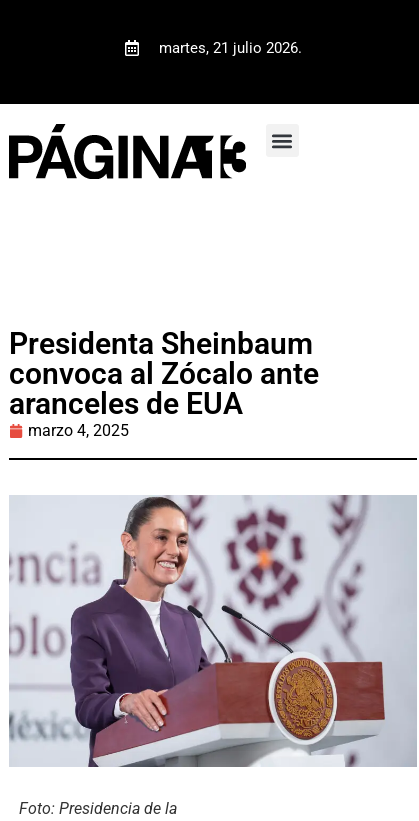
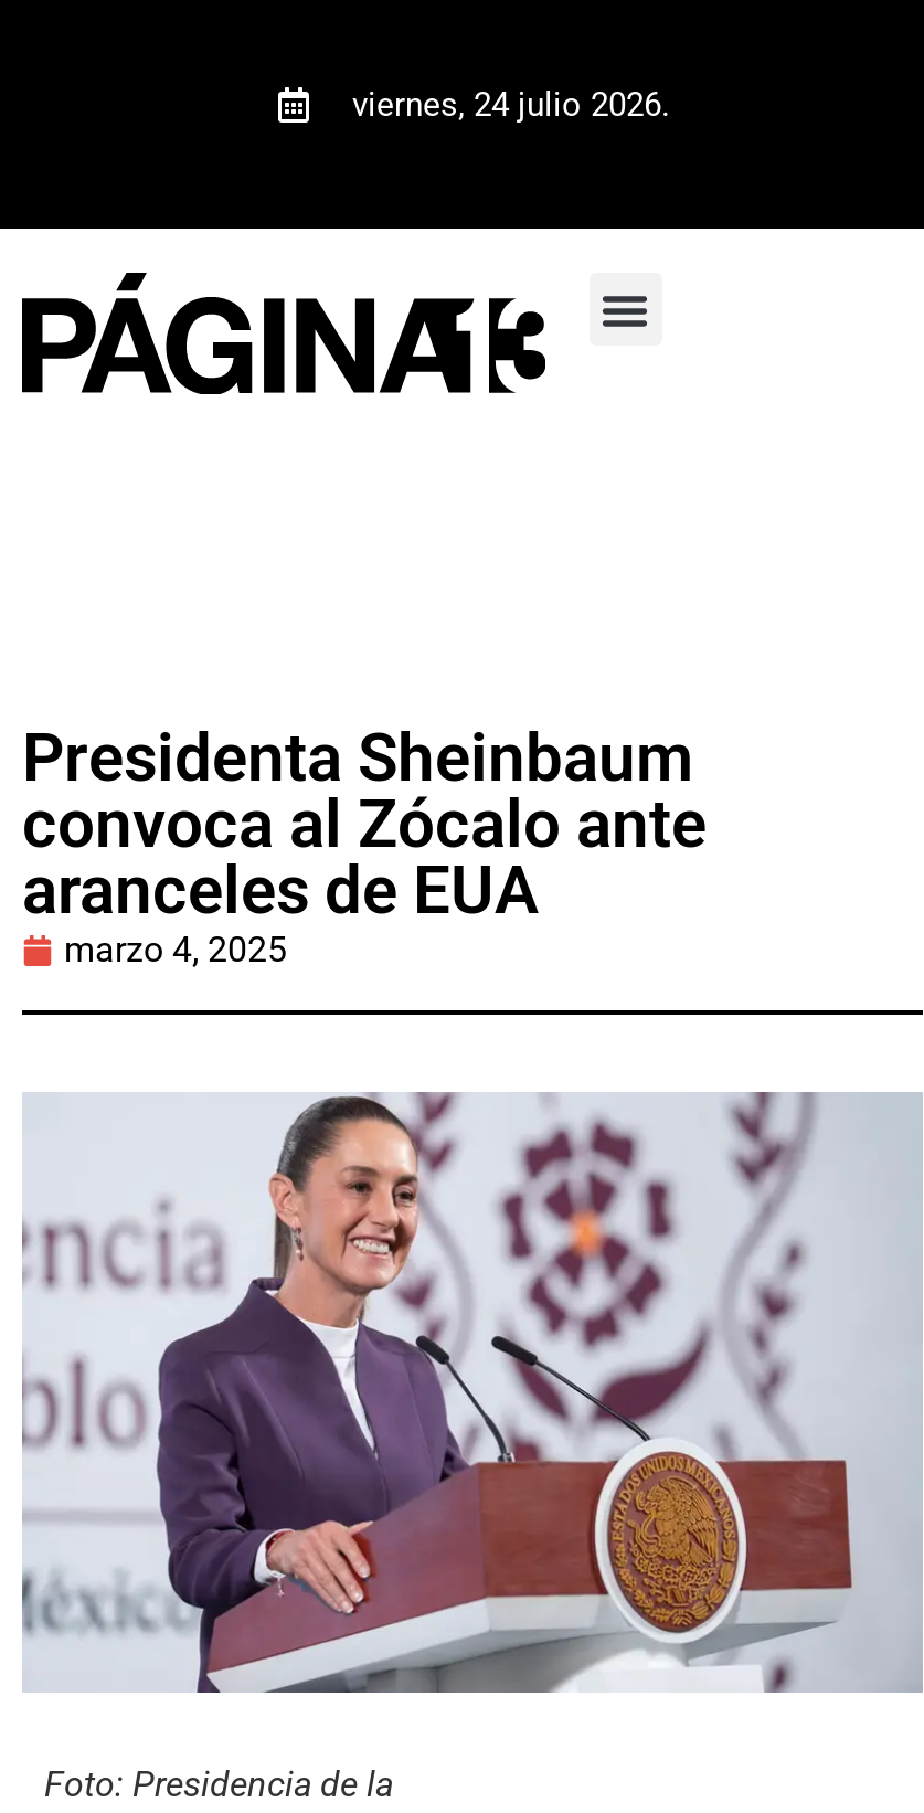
- martes, 21 julio 2026.
+ viernes, 24 julio 2026.
